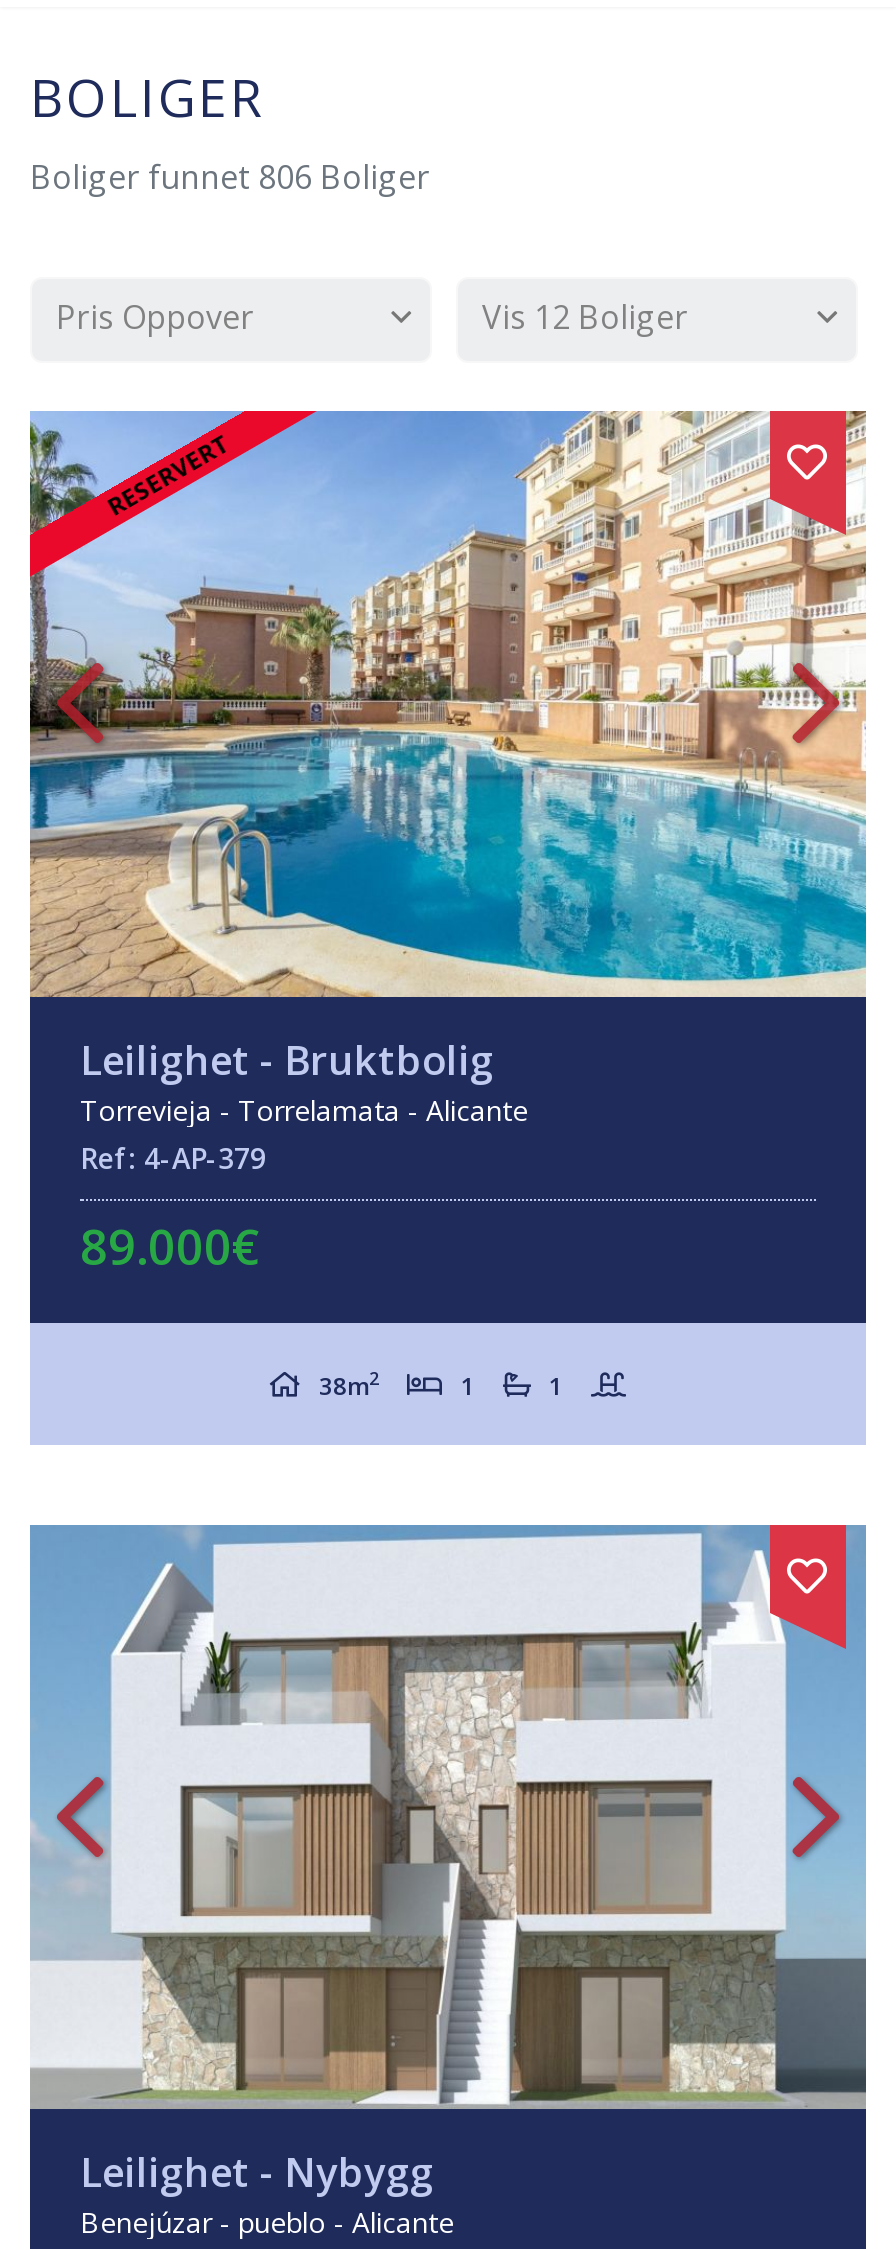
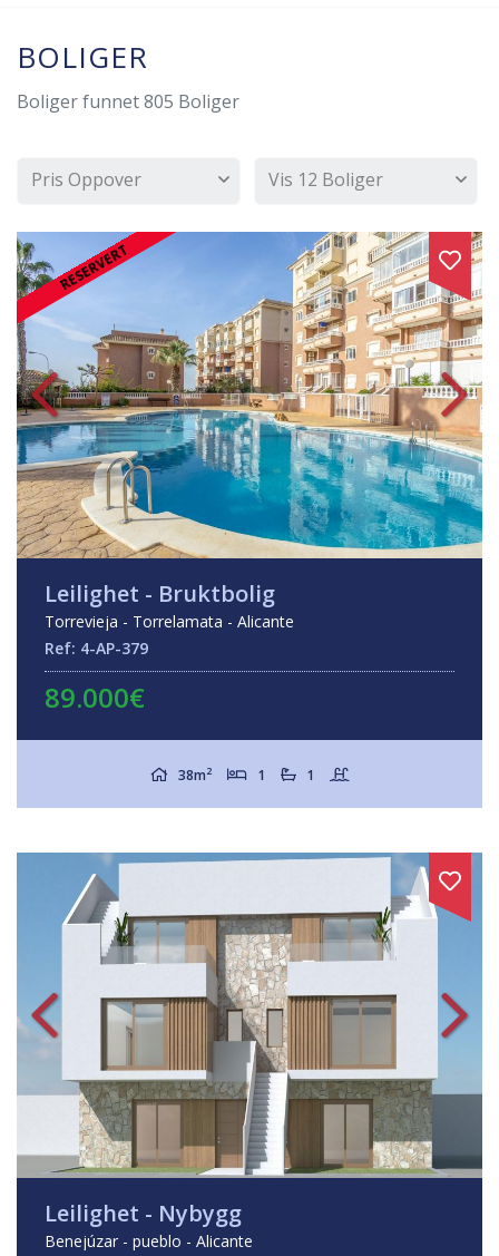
- Boliger funnet 806 Boliger
+ Boliger funnet 805 Boliger
